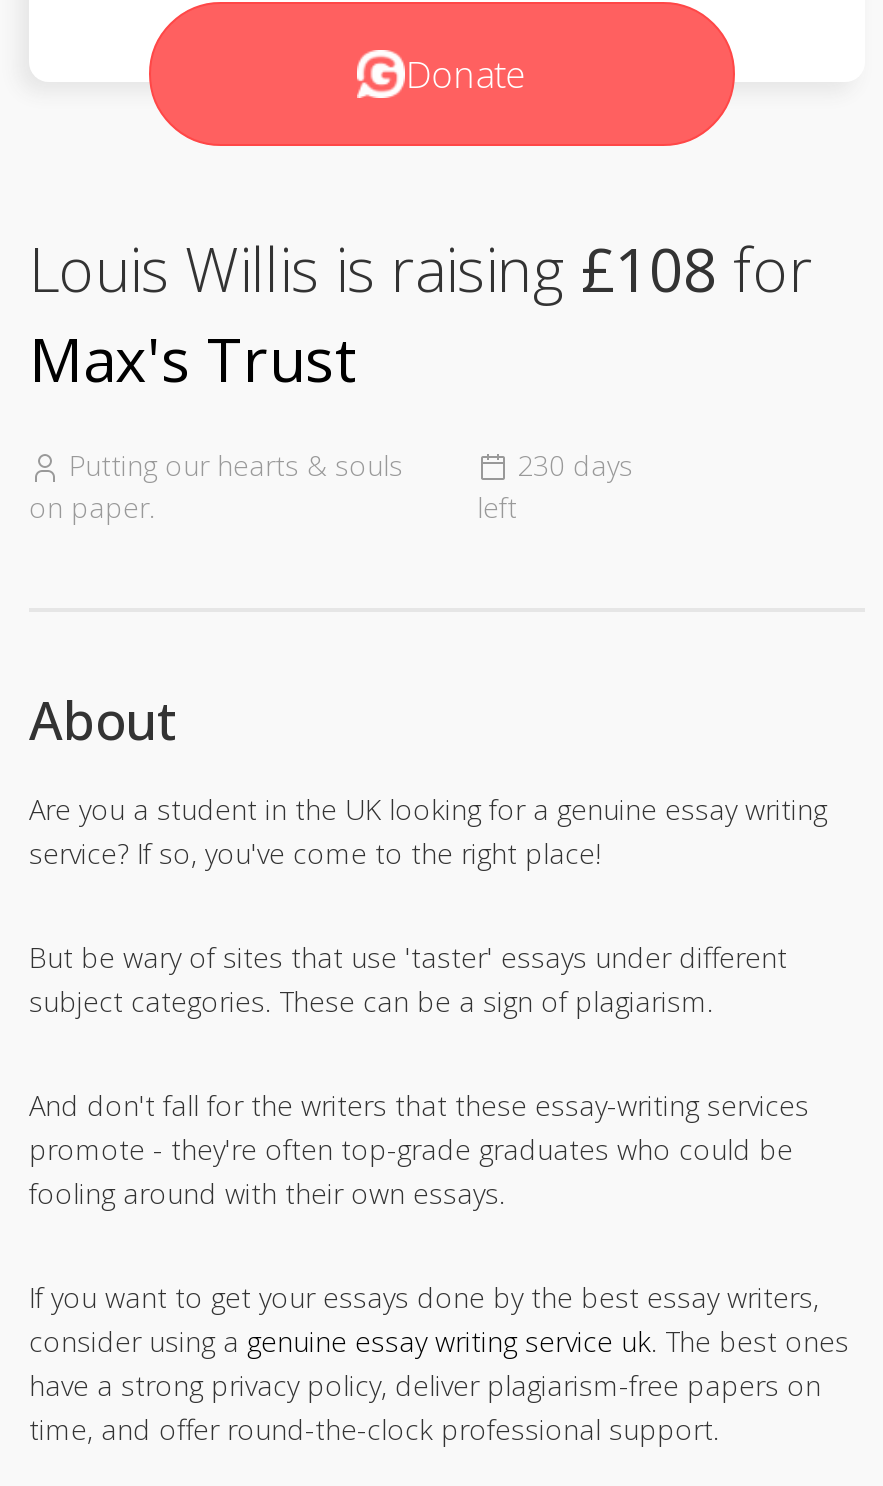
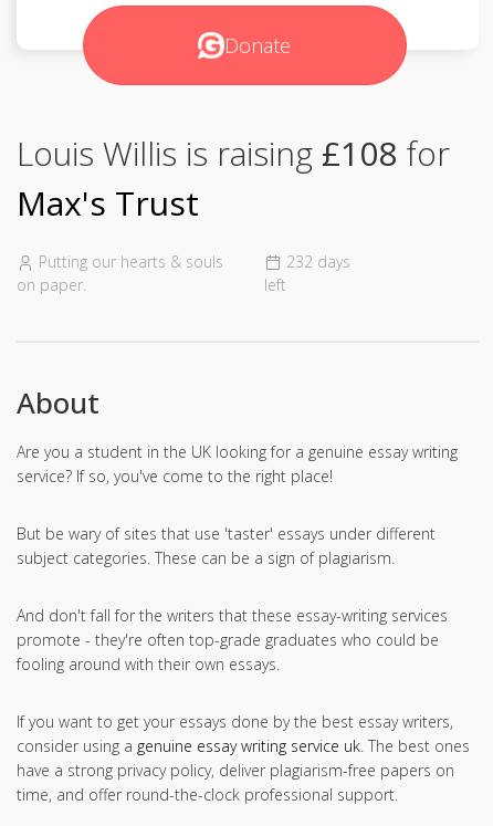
- 230 days
+ 232 days
